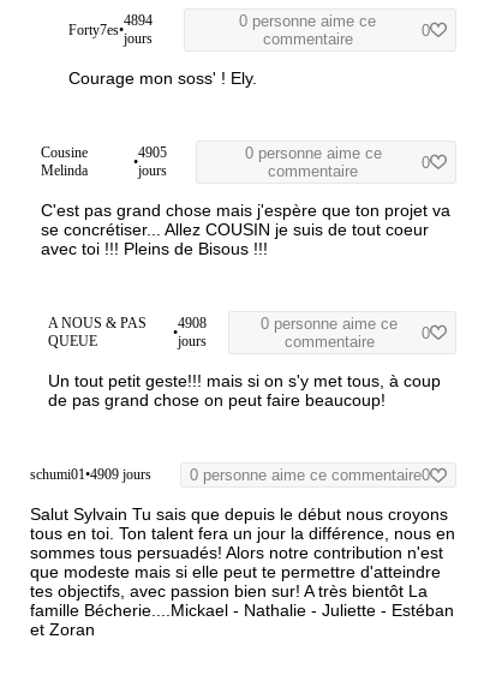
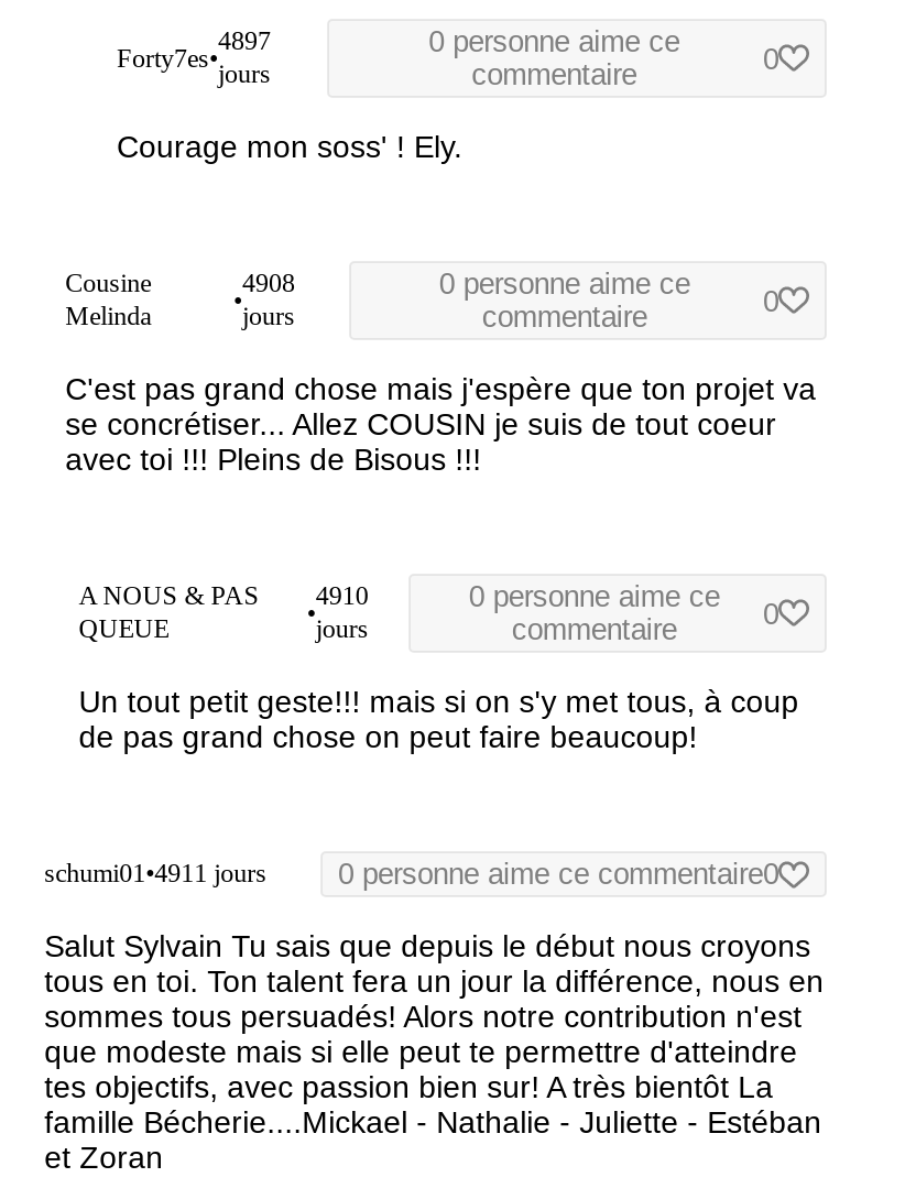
- 4894
+ 4897

- 4905
+ 4908

- A NOUS & PAS 4908
+ A NOUS & PAS 4910

- schumi01•4909 jours
+ schumi01•4911 jours
